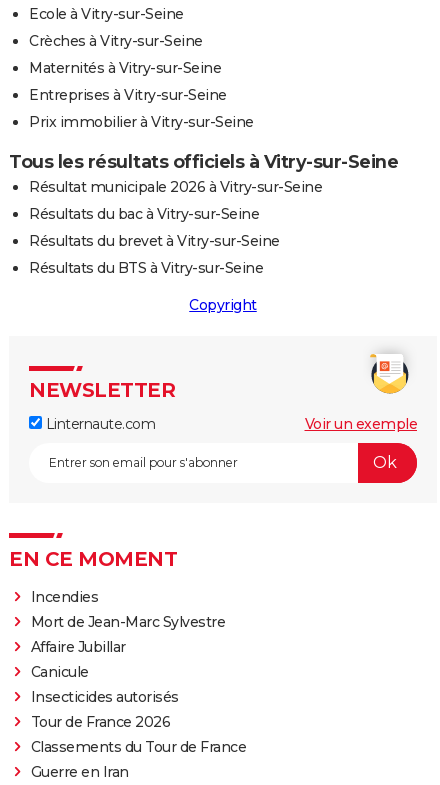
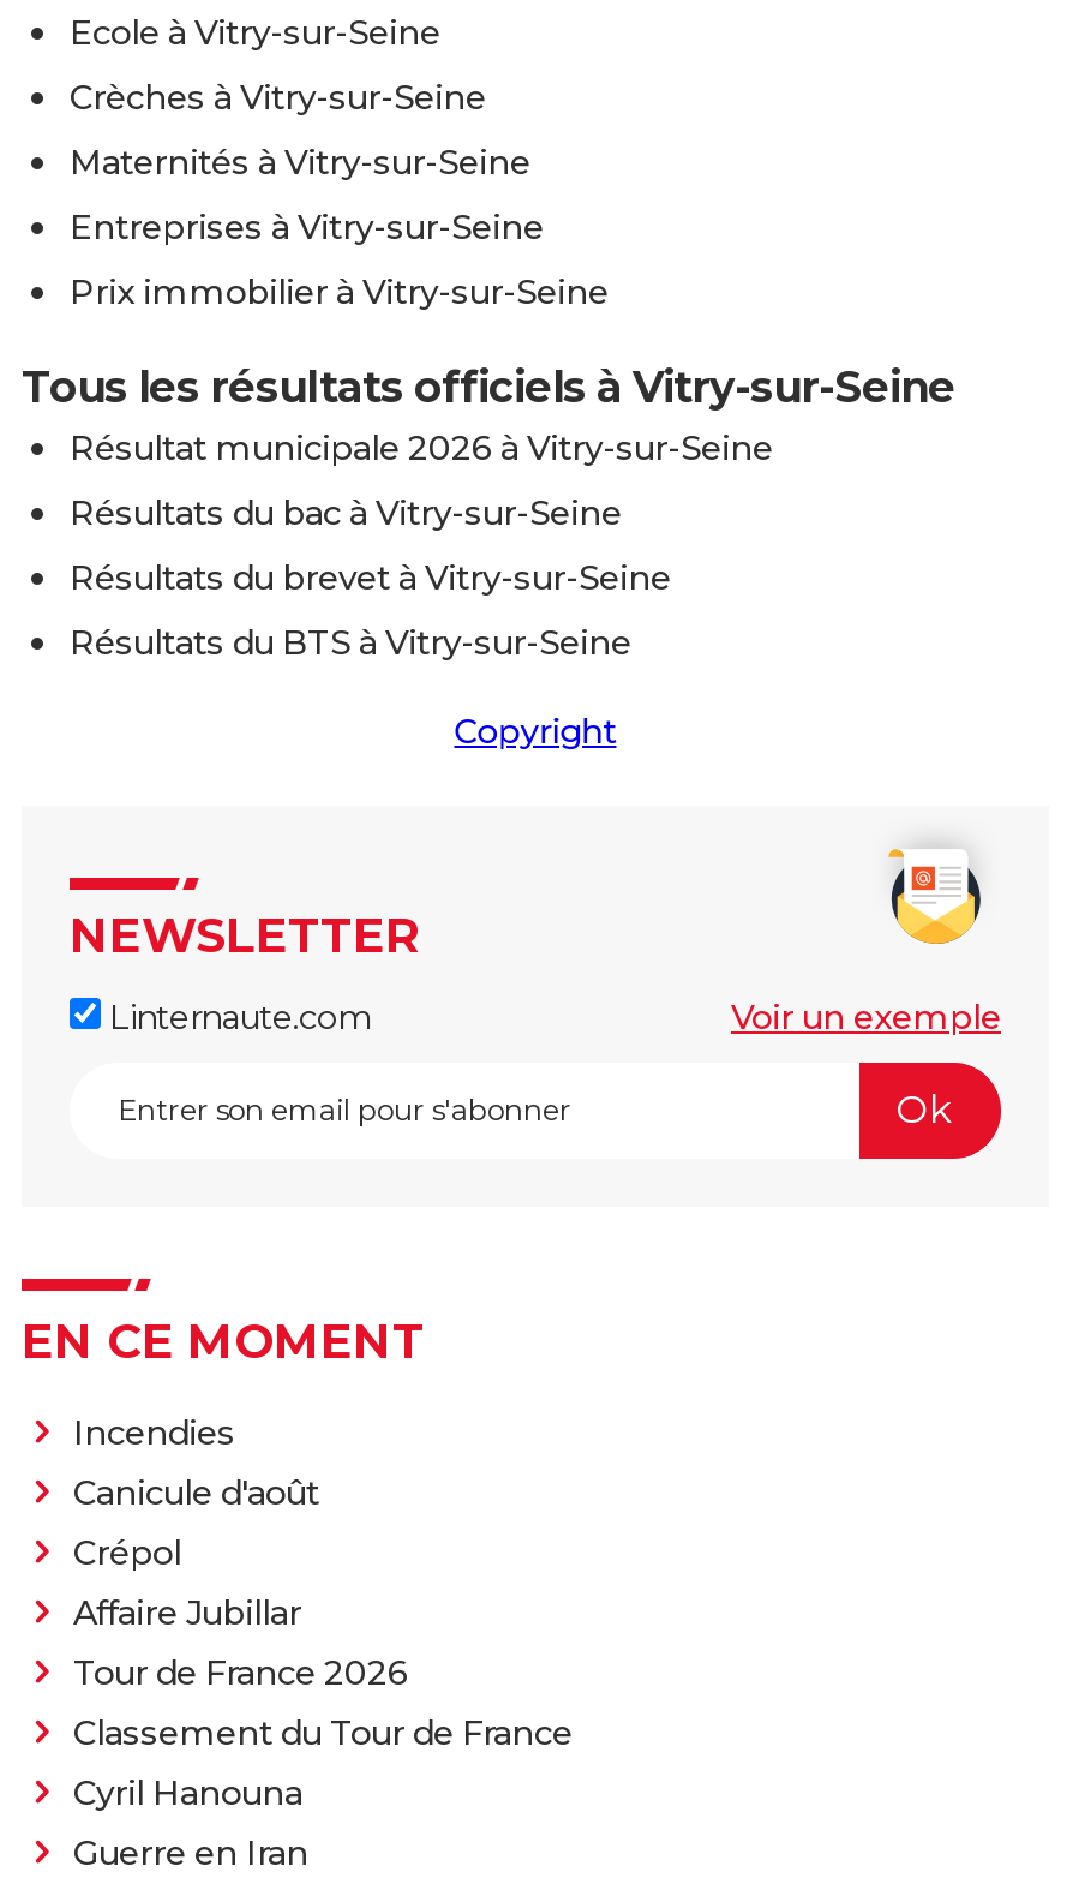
- Mort de Jean-Marc Sylvestre
+ Canicule d'août
+ Crépol

moved down: Affaire Jubillar

- Canicule
- Insecticides autorisés

moved up: Tour de France 2026

- Classements du Tour de France
+ Classement du Tour de France
+ Cyril Hanouna
